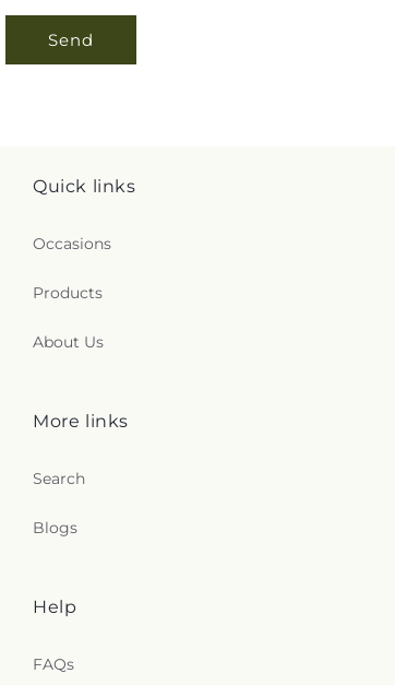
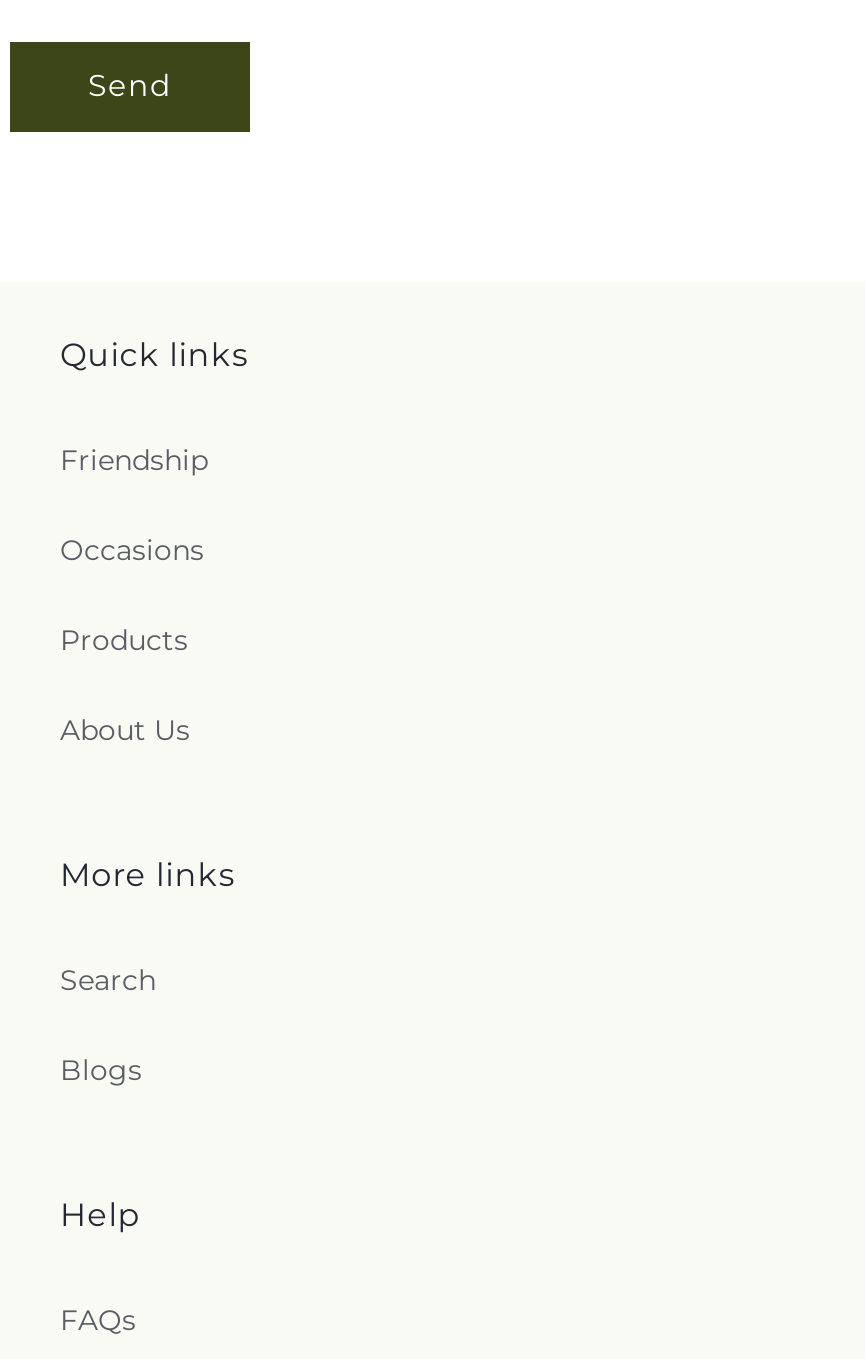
+ Friendship
